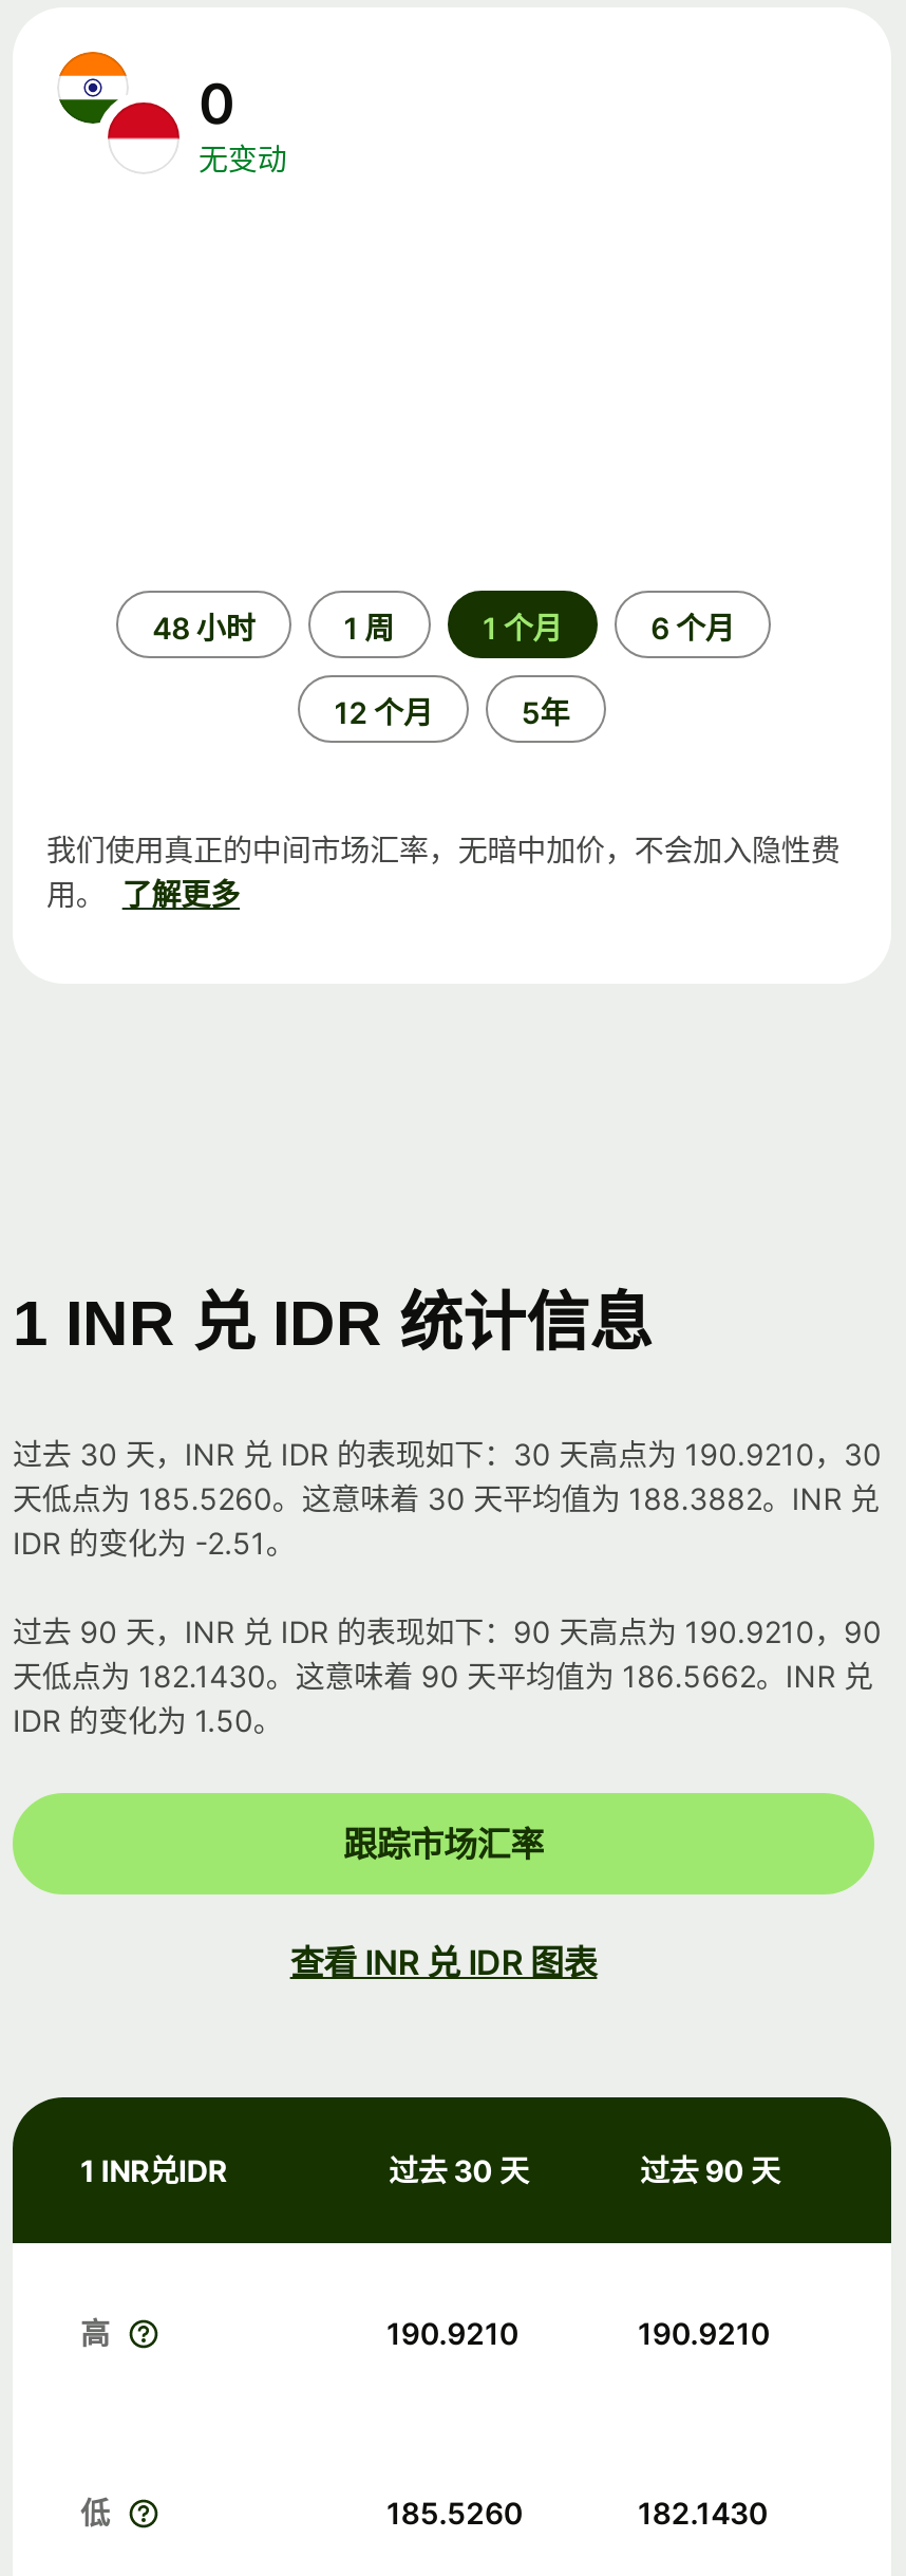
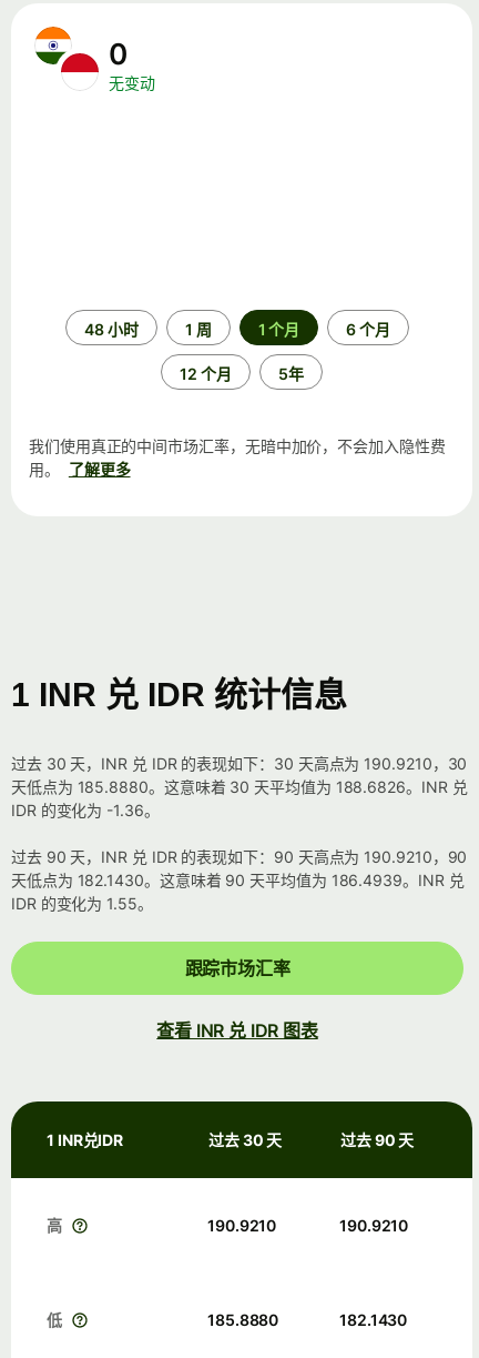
- 天低点为 185.5260。这意味着 30 天平均值为 188.3882。INR 兑
+ 天低点为 185.8880。这意味着 30 天平均值为 188.6826。INR 兑

- IDR 的变化为 -2.51。
+ IDR 的变化为 -1.36。

- 天低点为 182.1430。这意味着 90 天平均值为 186.5662。INR 兑
+ 天低点为 182.1430。这意味着 90 天平均值为 186.4939。INR 兑

- IDR 的变化为 1.50。
+ IDR 的变化为 1.55。

- 185.5260
+ 185.8880
